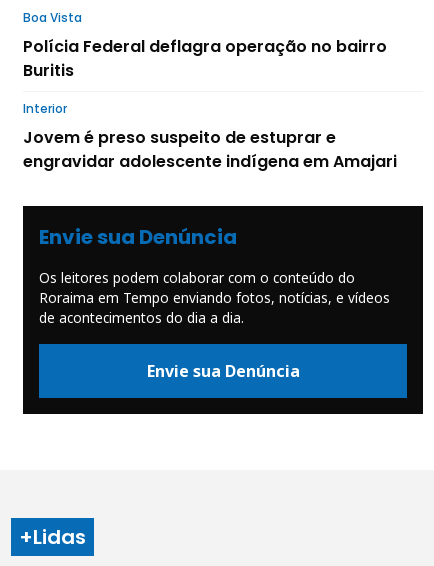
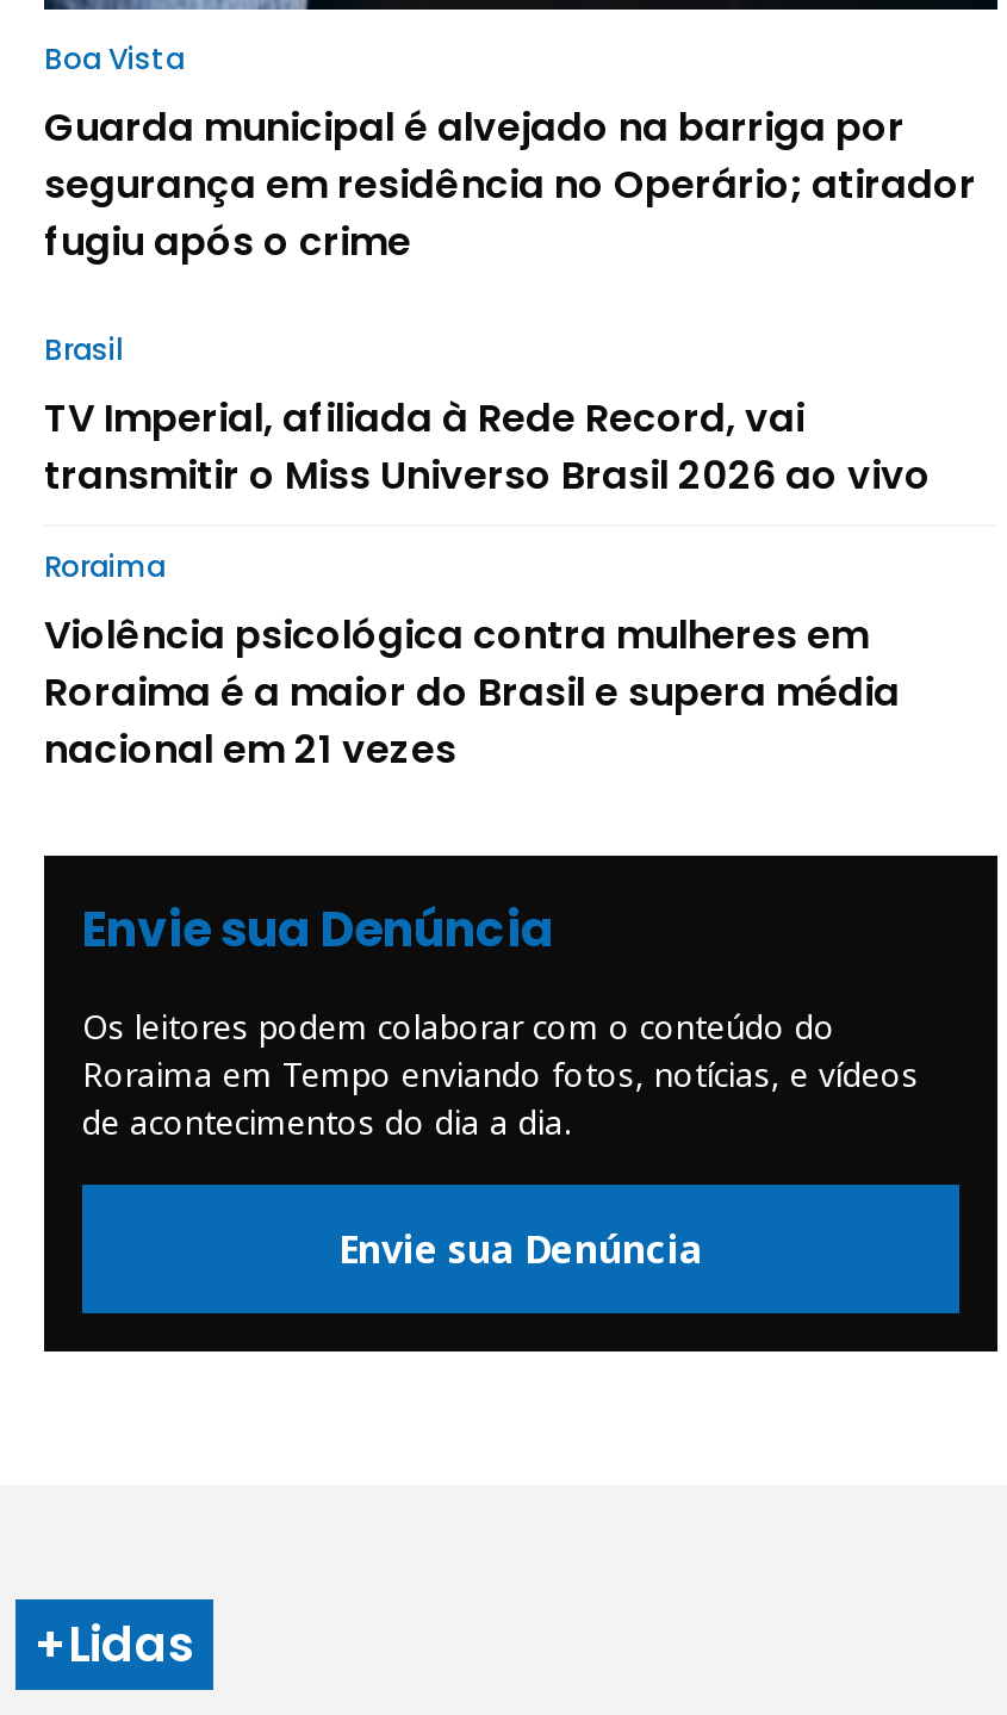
- Polícia Federal deflagra operação no bairro
- Buritis
- Interior
- Jovem é preso suspeito de estuprar e
- engravidar adolescente indígena em Amajari
+ Guarda municipal é alvejado na barriga por
+ segurança em residência no Operário; atirador
+ fugiu após o crime
+ Brasil
+ TV Imperial, afiliada à Rede Record, vai
+ transmitir o Miss Universo Brasil 2026 ao vivo
+ Roraima
+ Violência psicológica contra mulheres em
+ Roraima é a maior do Brasil e supera média
+ nacional em 21 vezes
